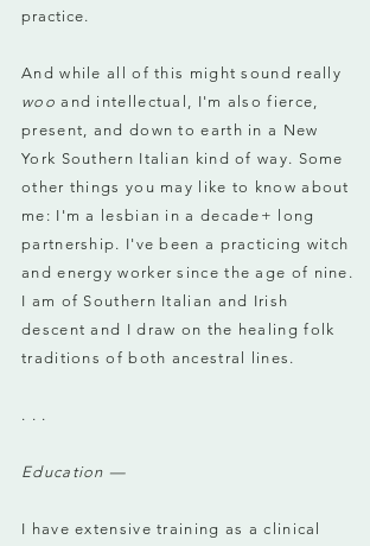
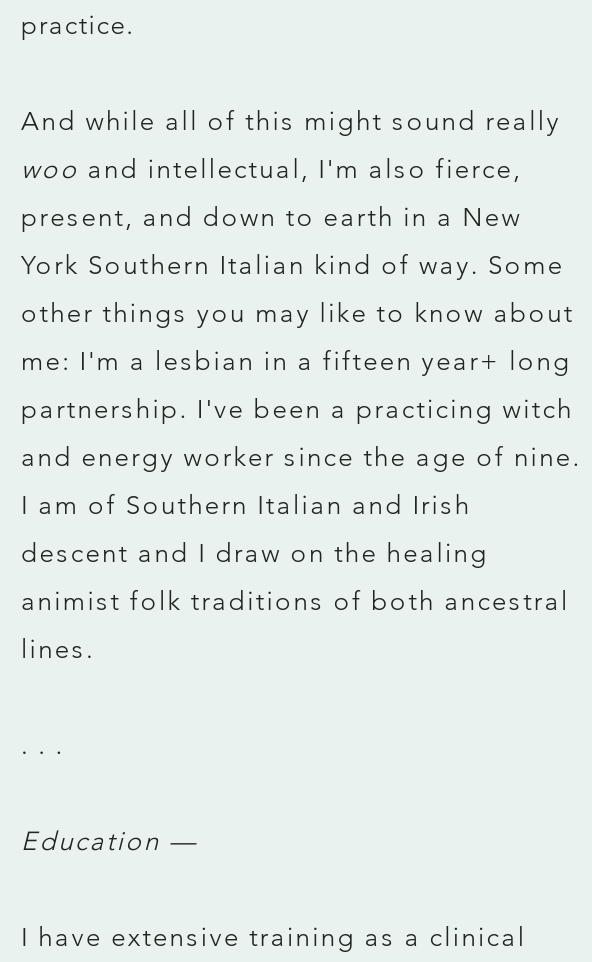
- me: I'm a lesbian in a decade+ long
+ me: I'm a lesbian in a fifteen year+ long

- descent and I draw on the healing folk
- traditions of both ancestral lines.
+ descent and I draw on the healing
+ animist folk traditions of both ancestral
+ lines.
